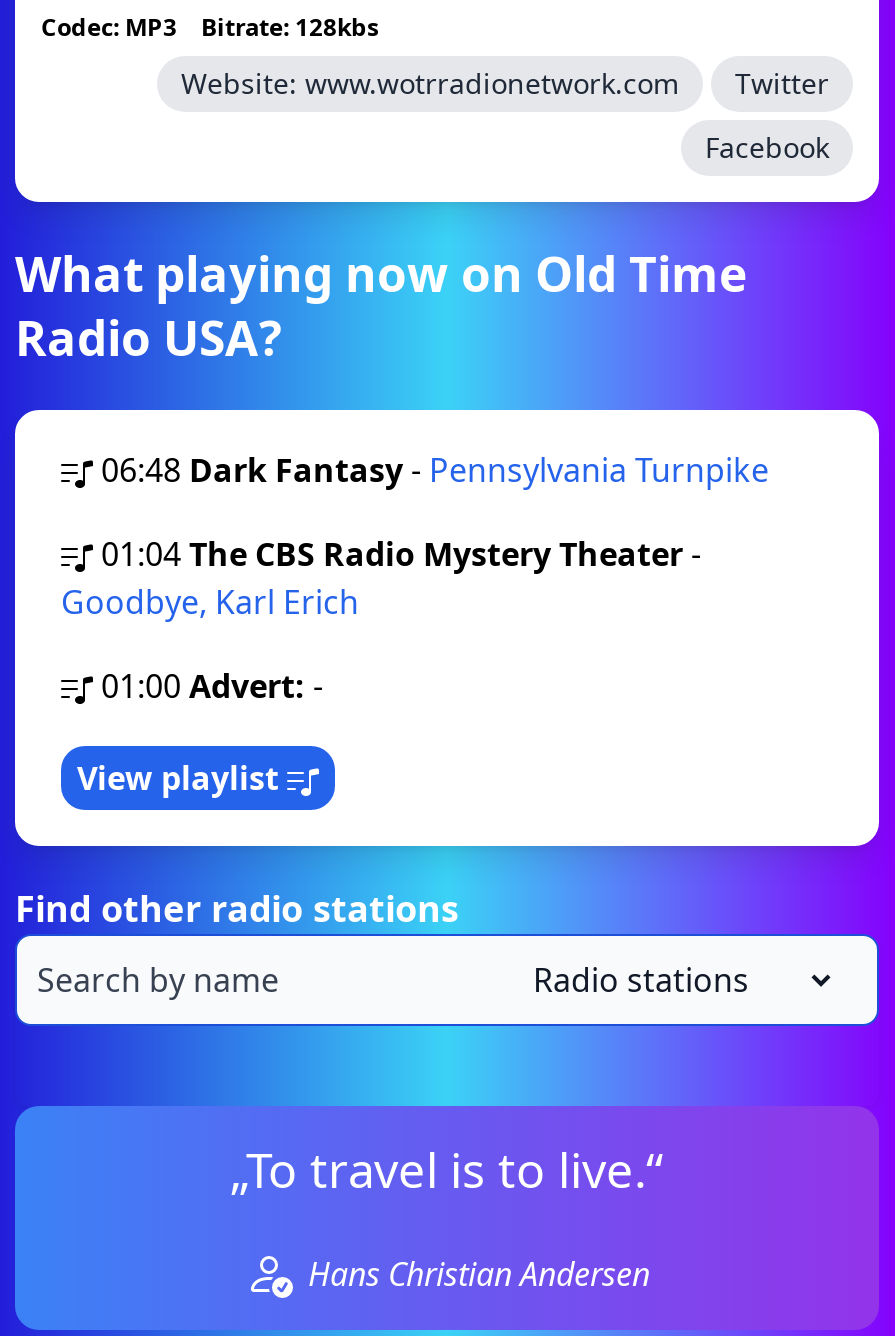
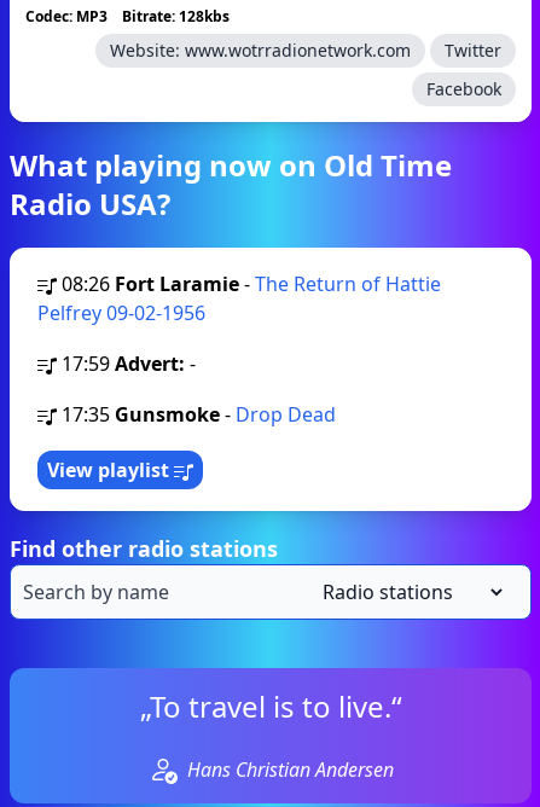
- 06:48 Dark Fantasy - Pennsylvania Turnpike
+ 08:26 Fort Laramie - The Return of Hattie
+ Pelfrey 09-02-1956

- 01:04 The CBS Radio Mystery Theater -
- Goodbye, Karl Erich
+ 17:59 Advert: -

- 01:00 Advert: -
+ 17:35 Gunsmoke - Drop Dead
